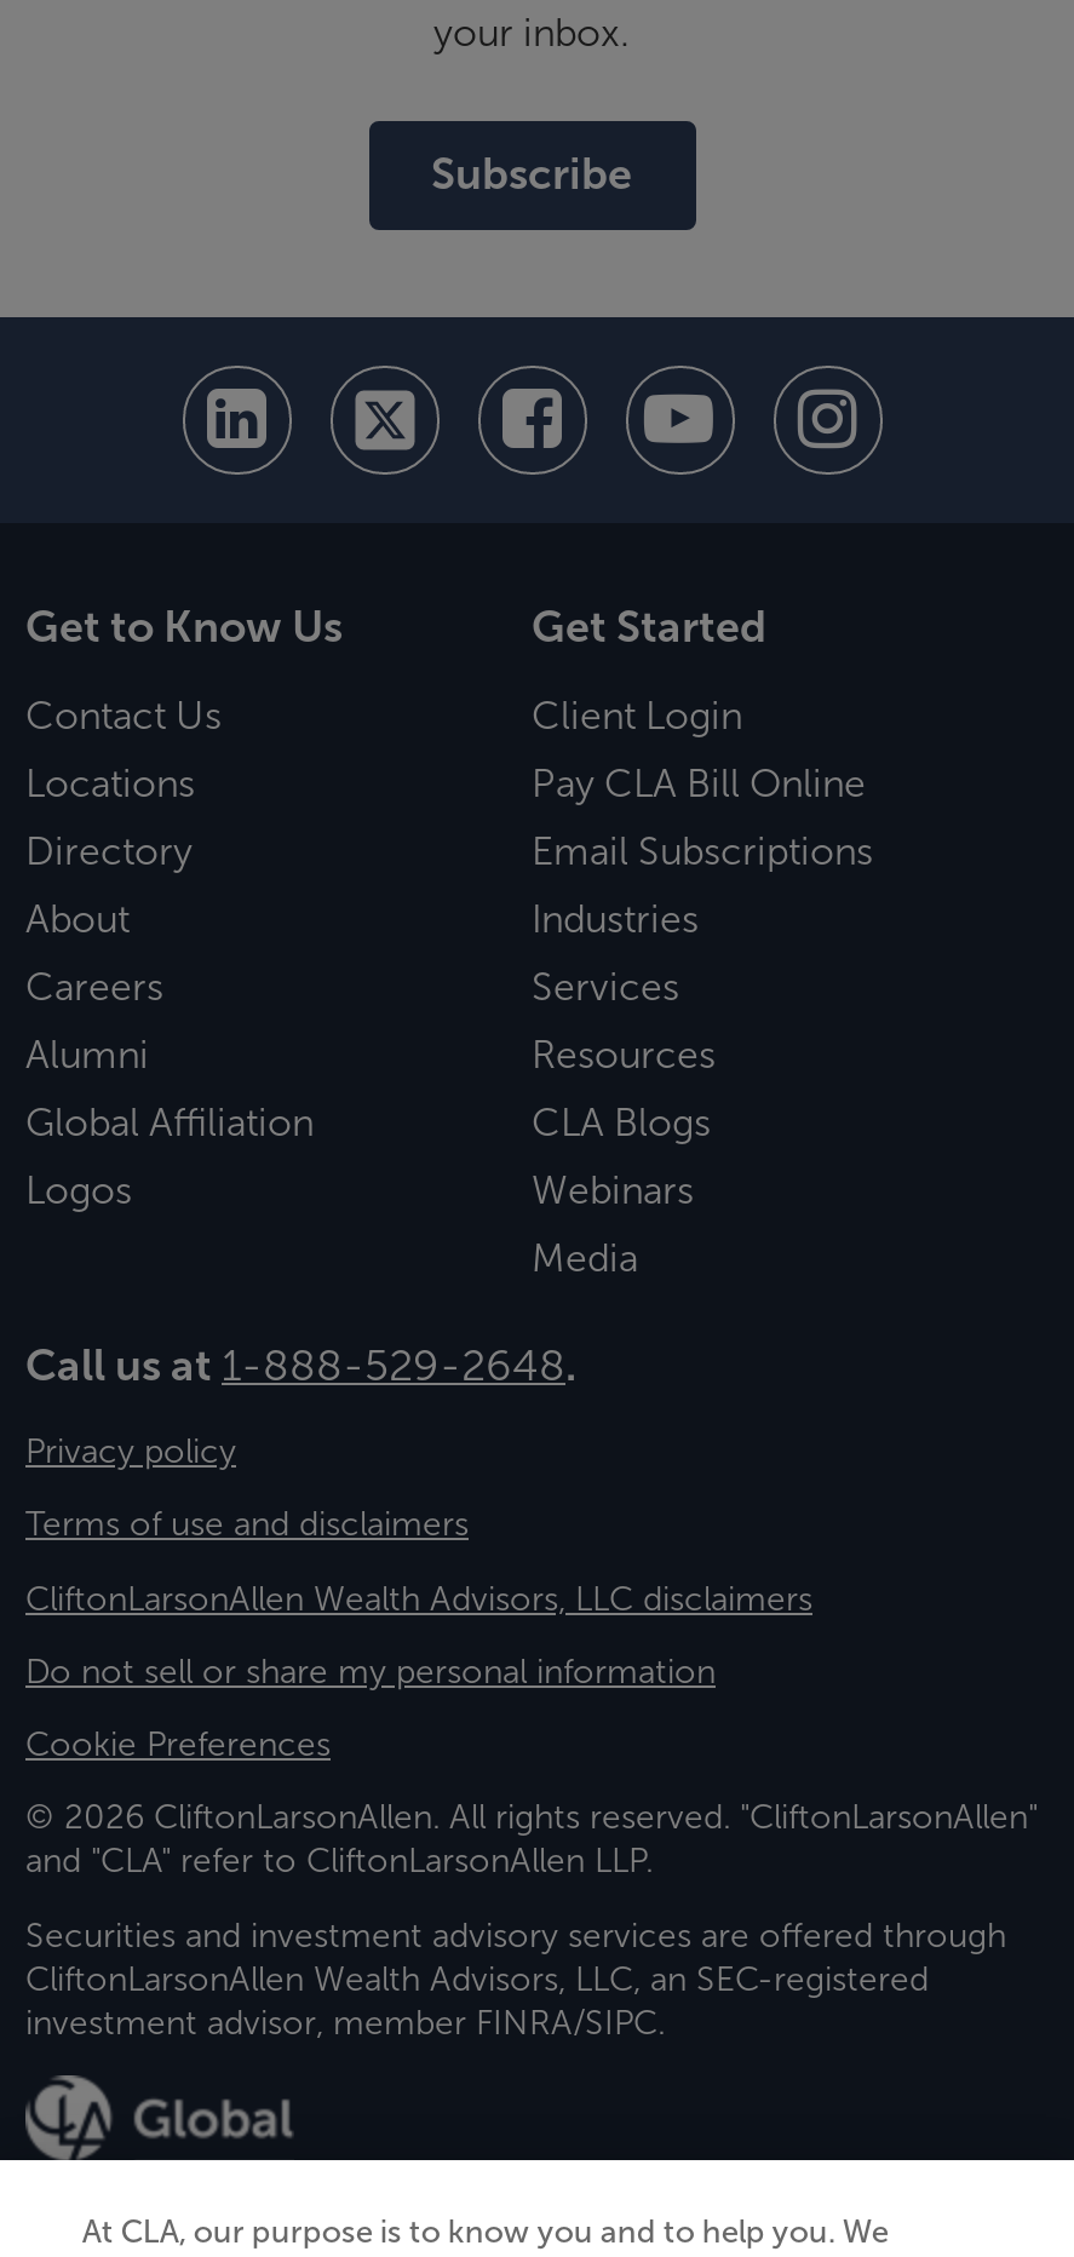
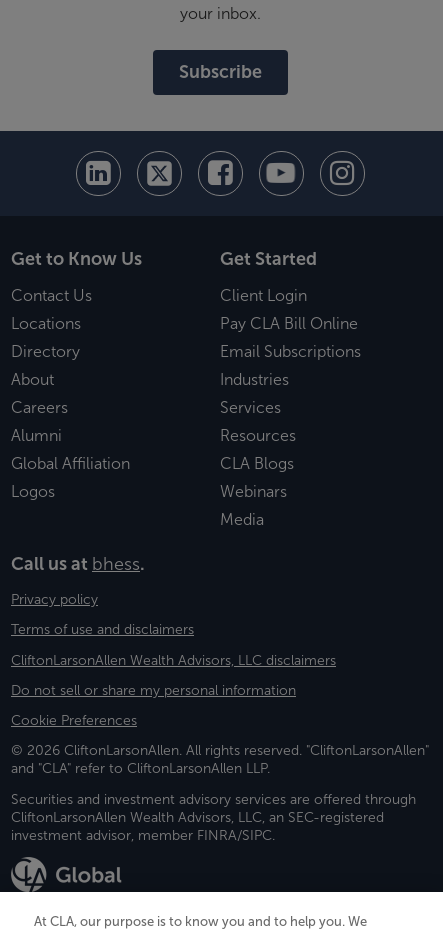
- Call us at 1-888-529-2648.
+ Call us at bhess.
